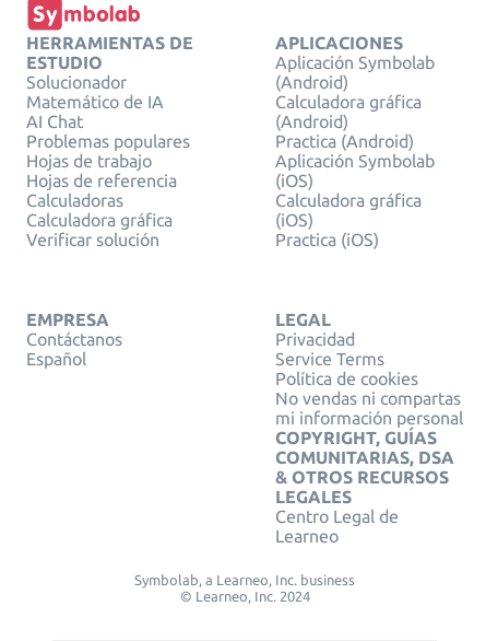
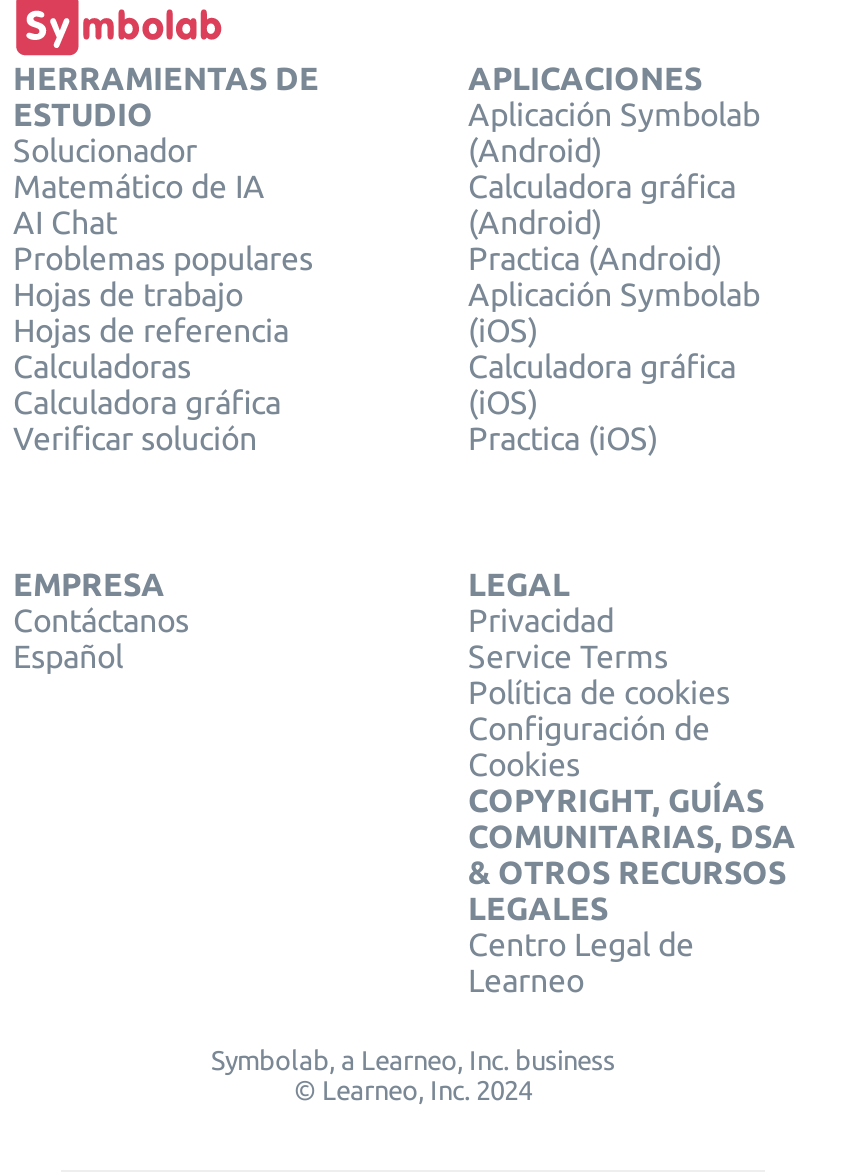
- No vendas ni compartas
- mi información personal
+ Configuración de
+ Cookies
